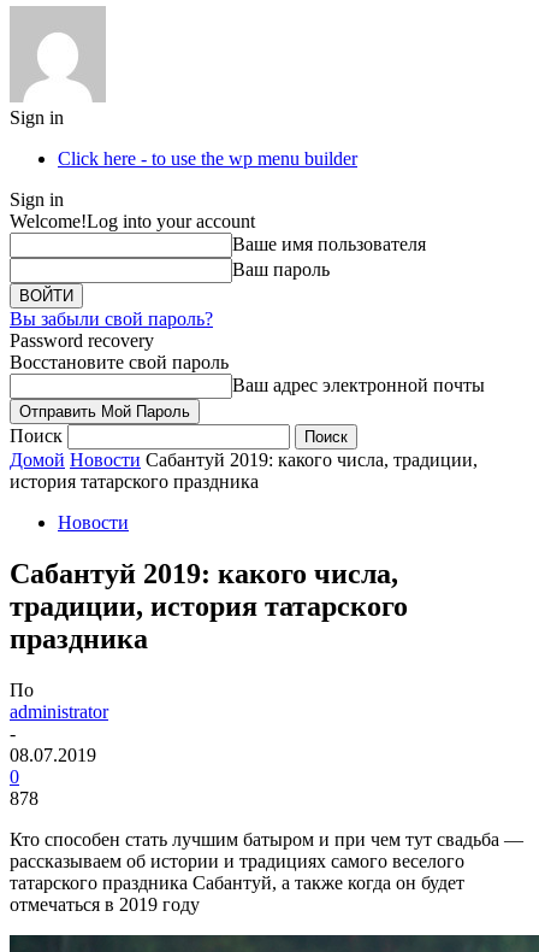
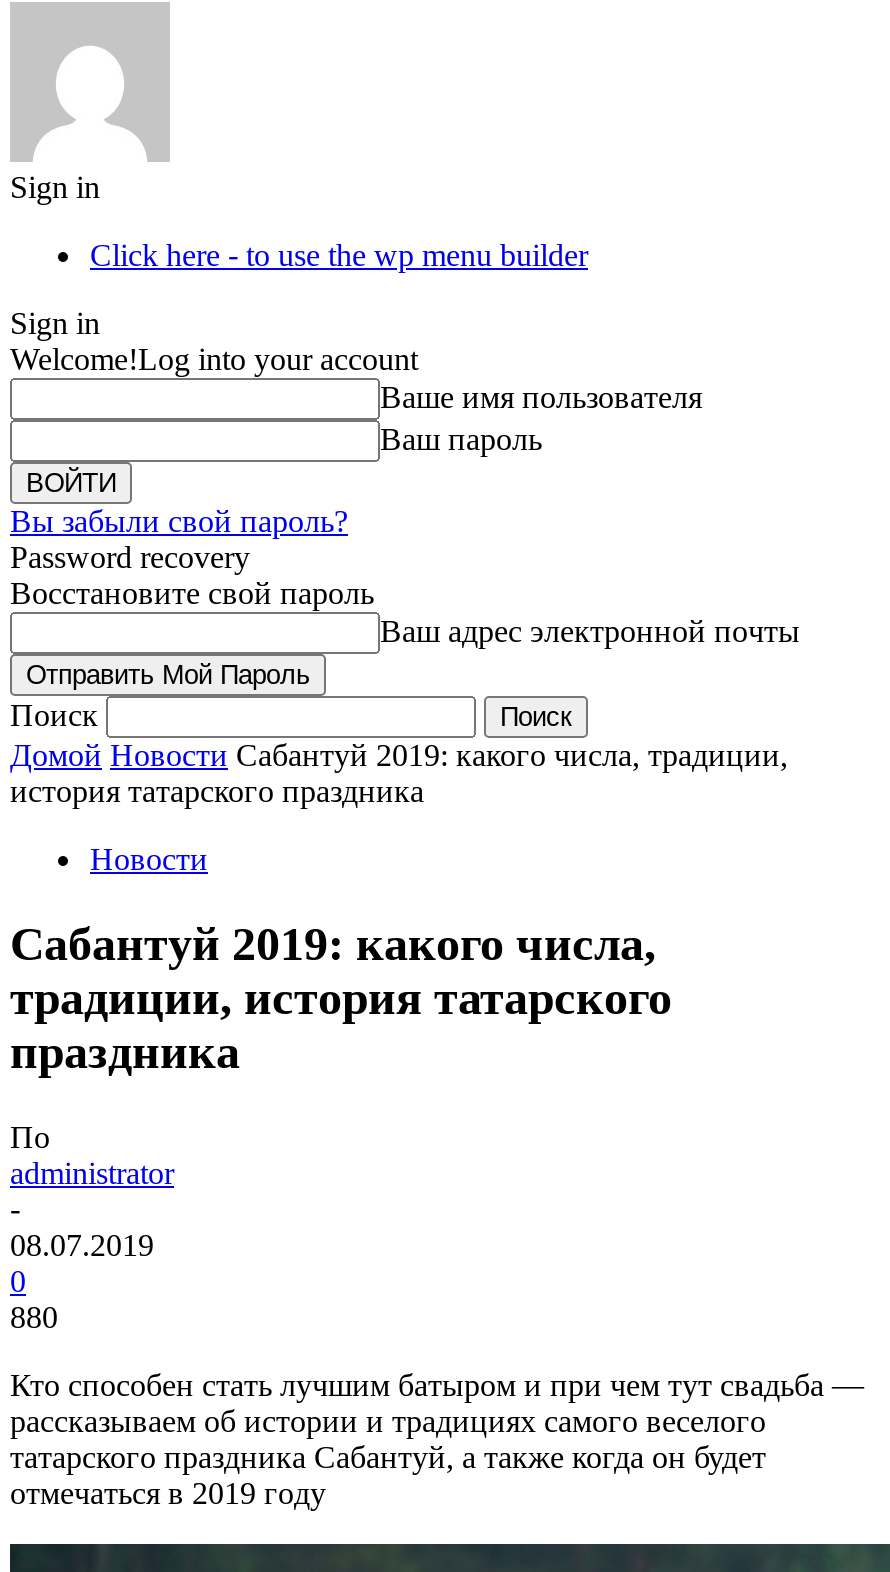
- 878
+ 880
